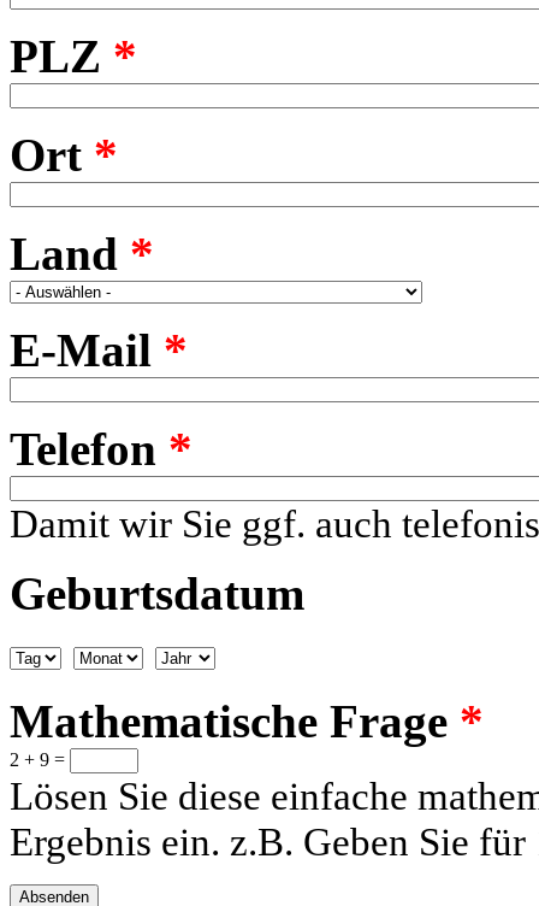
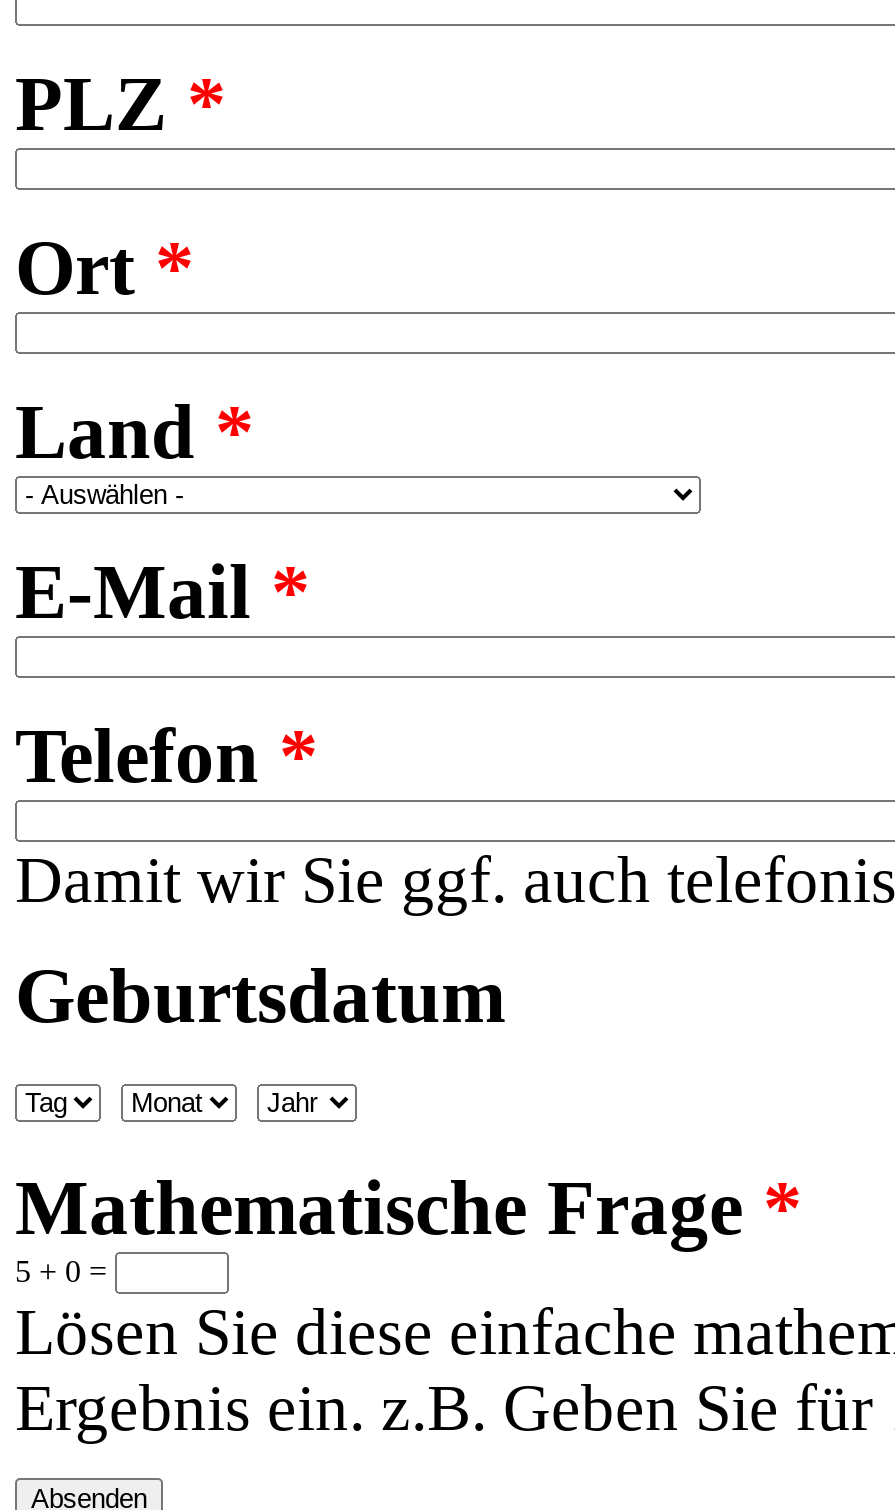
- 2 + 9 =
+ 5 + 0 =
